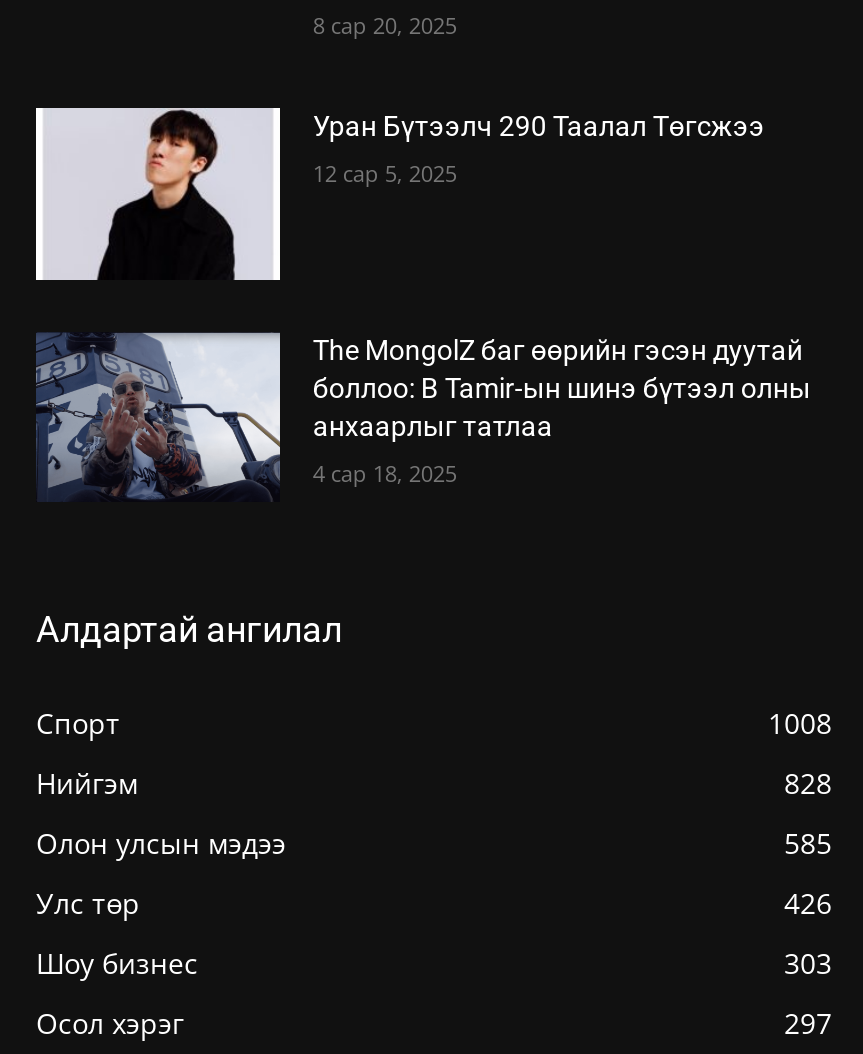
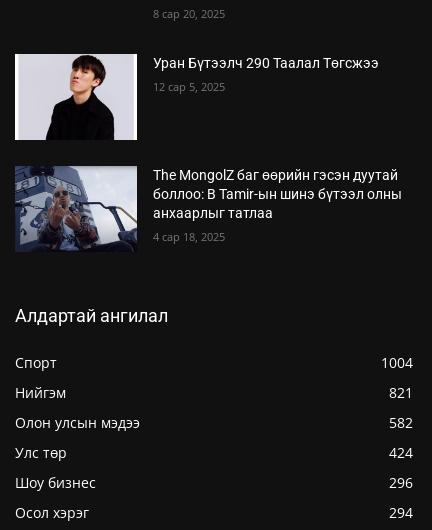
- 1008
+ 1004

- 828
+ 821

- 585
+ 582

- 426
+ 424

- 303
+ 296

- 297
+ 294
